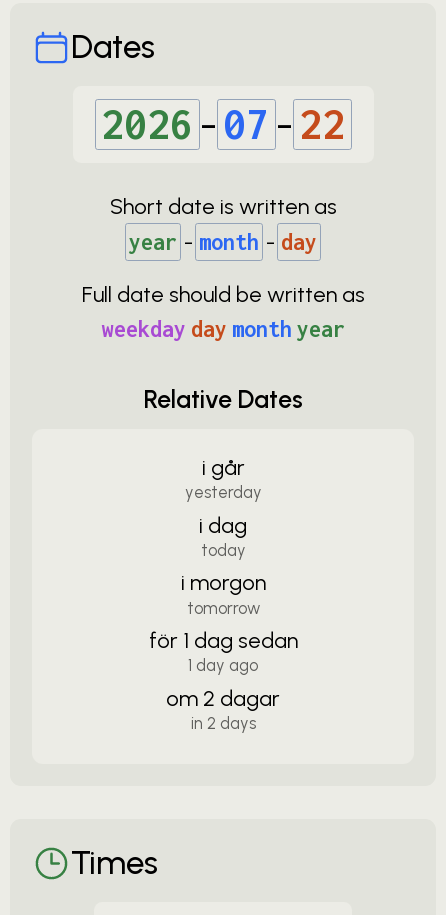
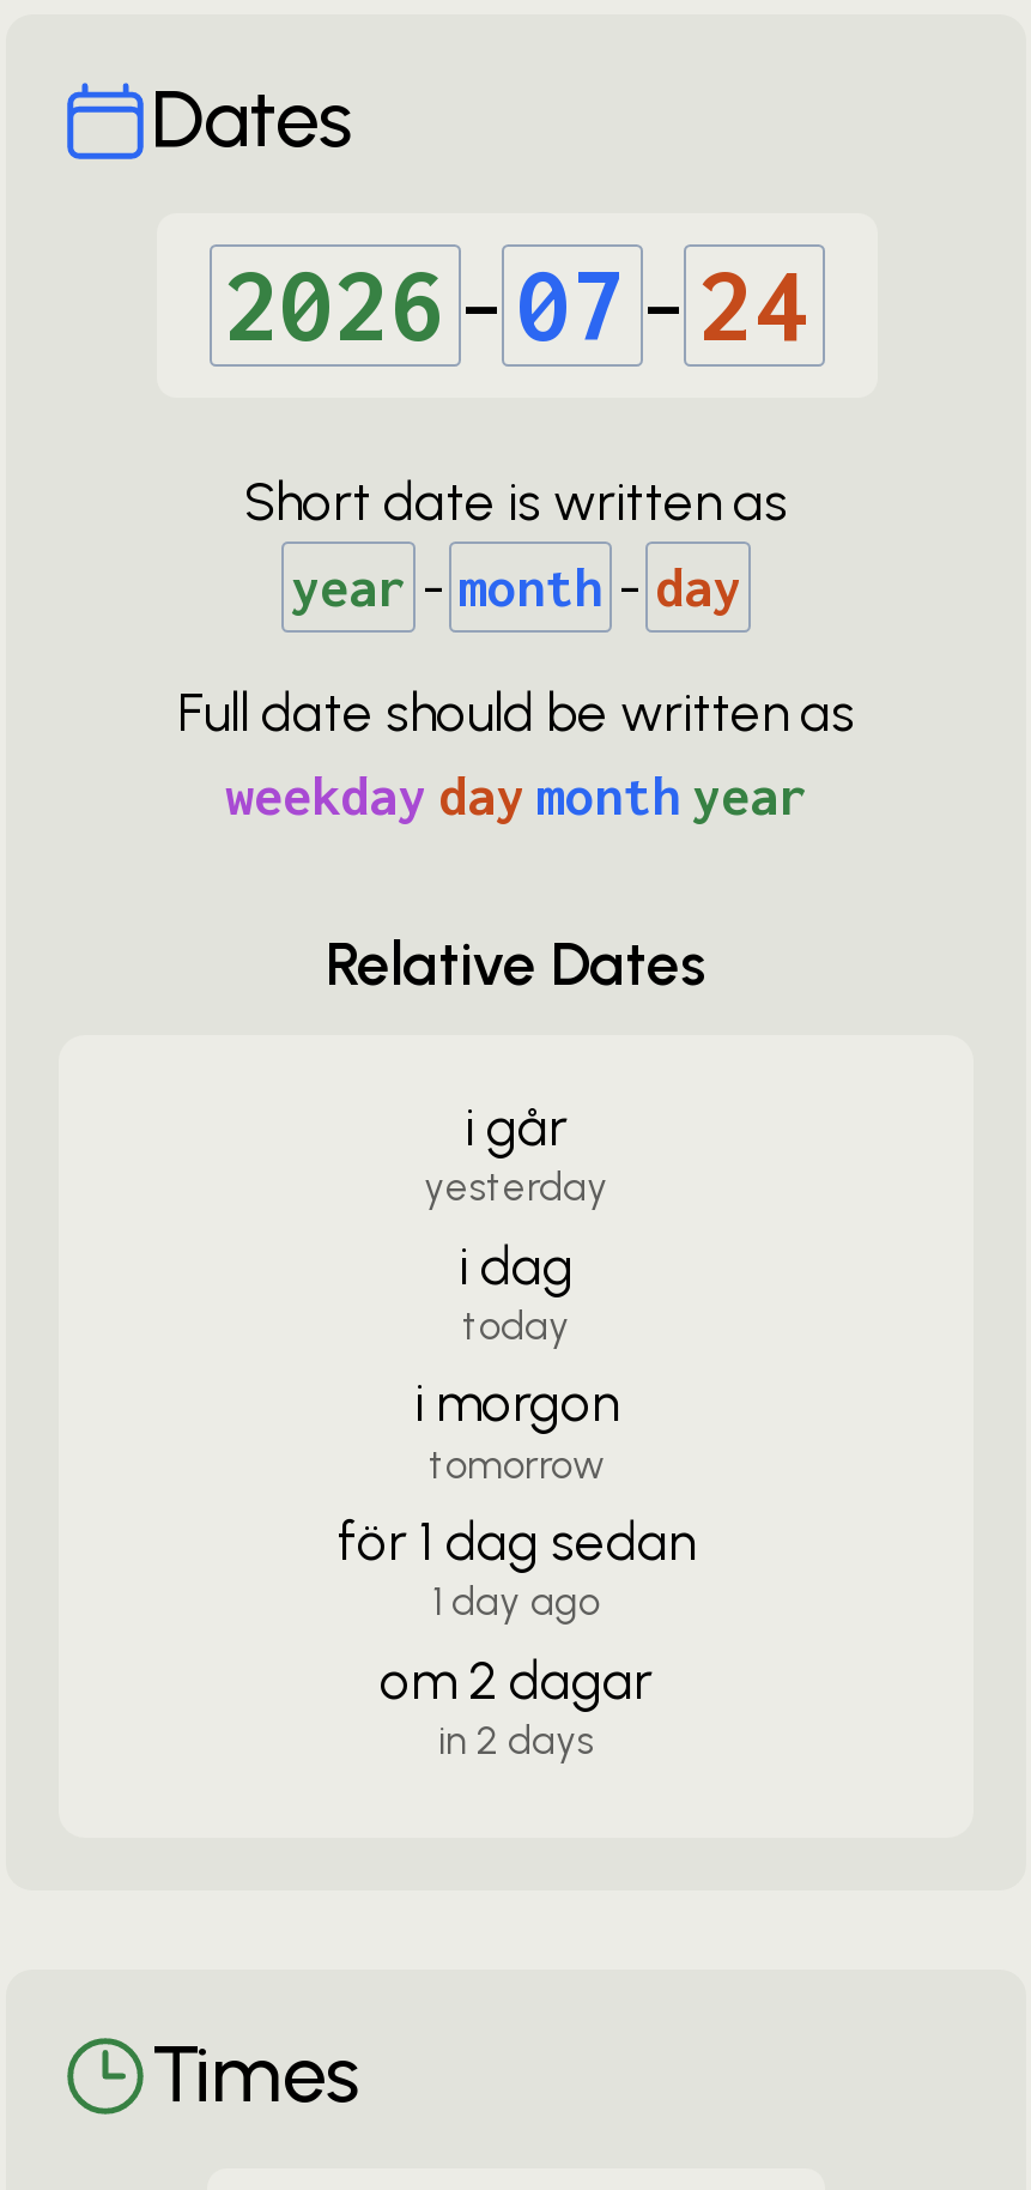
- 2026 - 07 - 22
+ 2026 - 07 - 24
